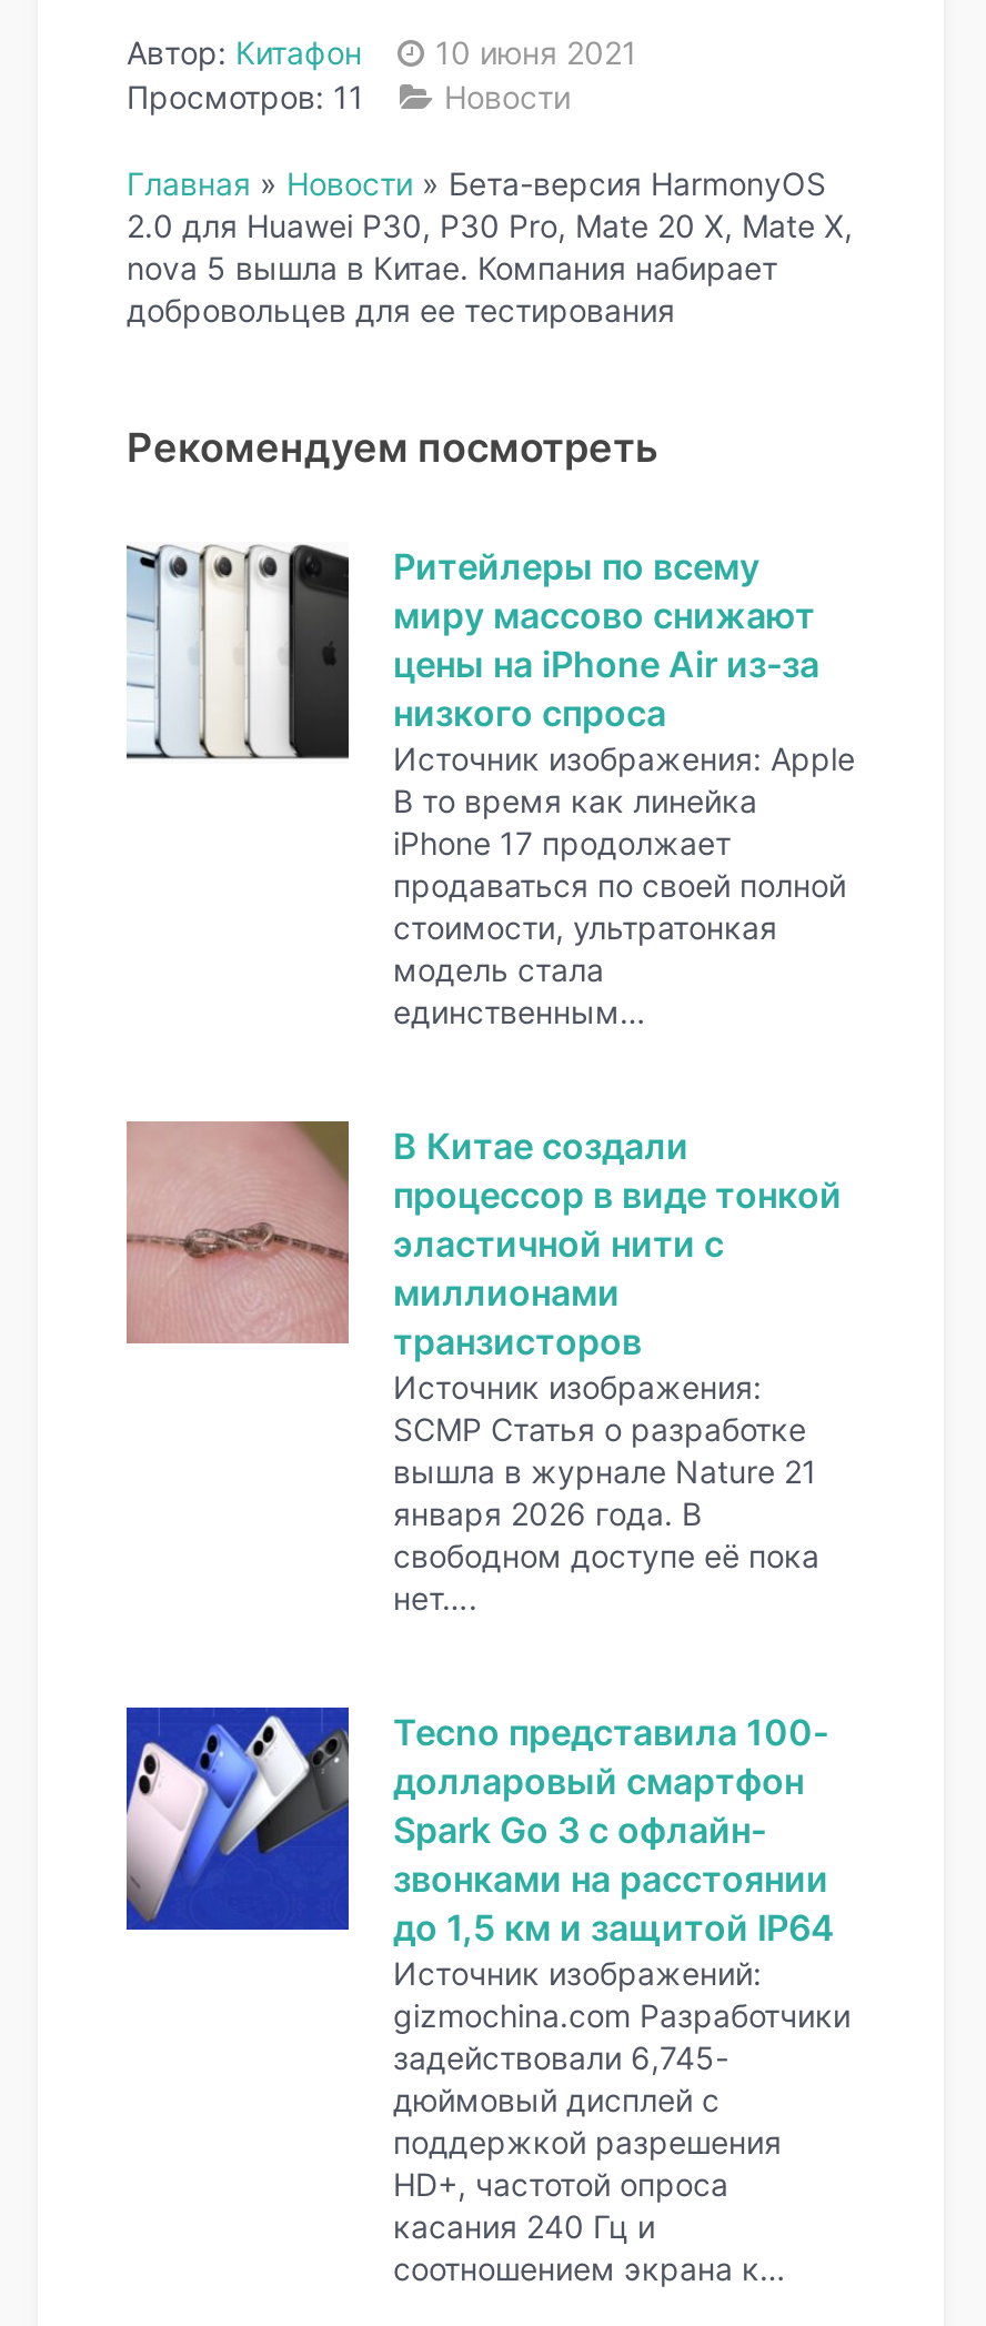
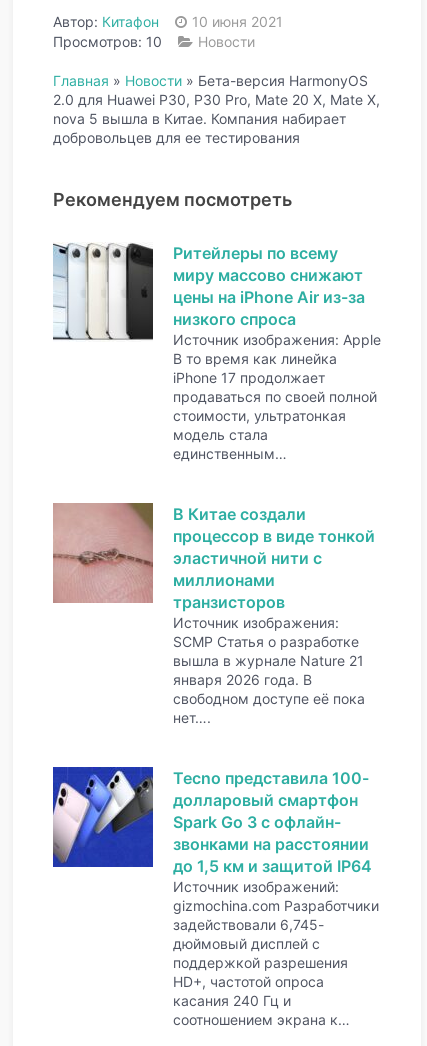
- Просмотров: 11
+ Просмотров: 10
